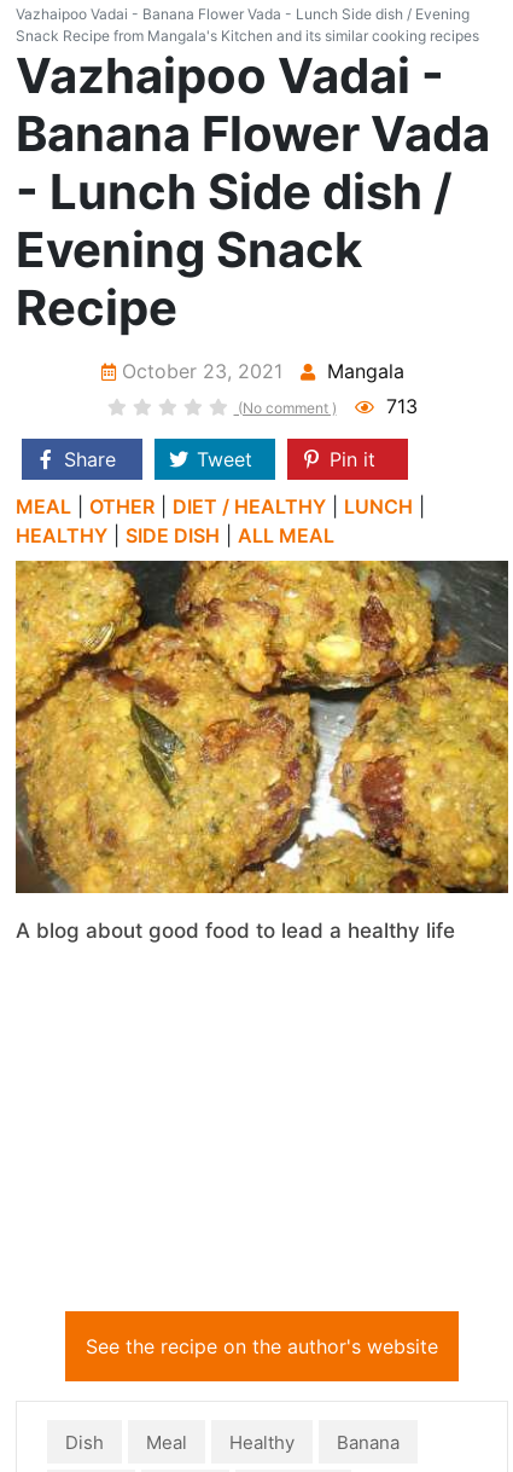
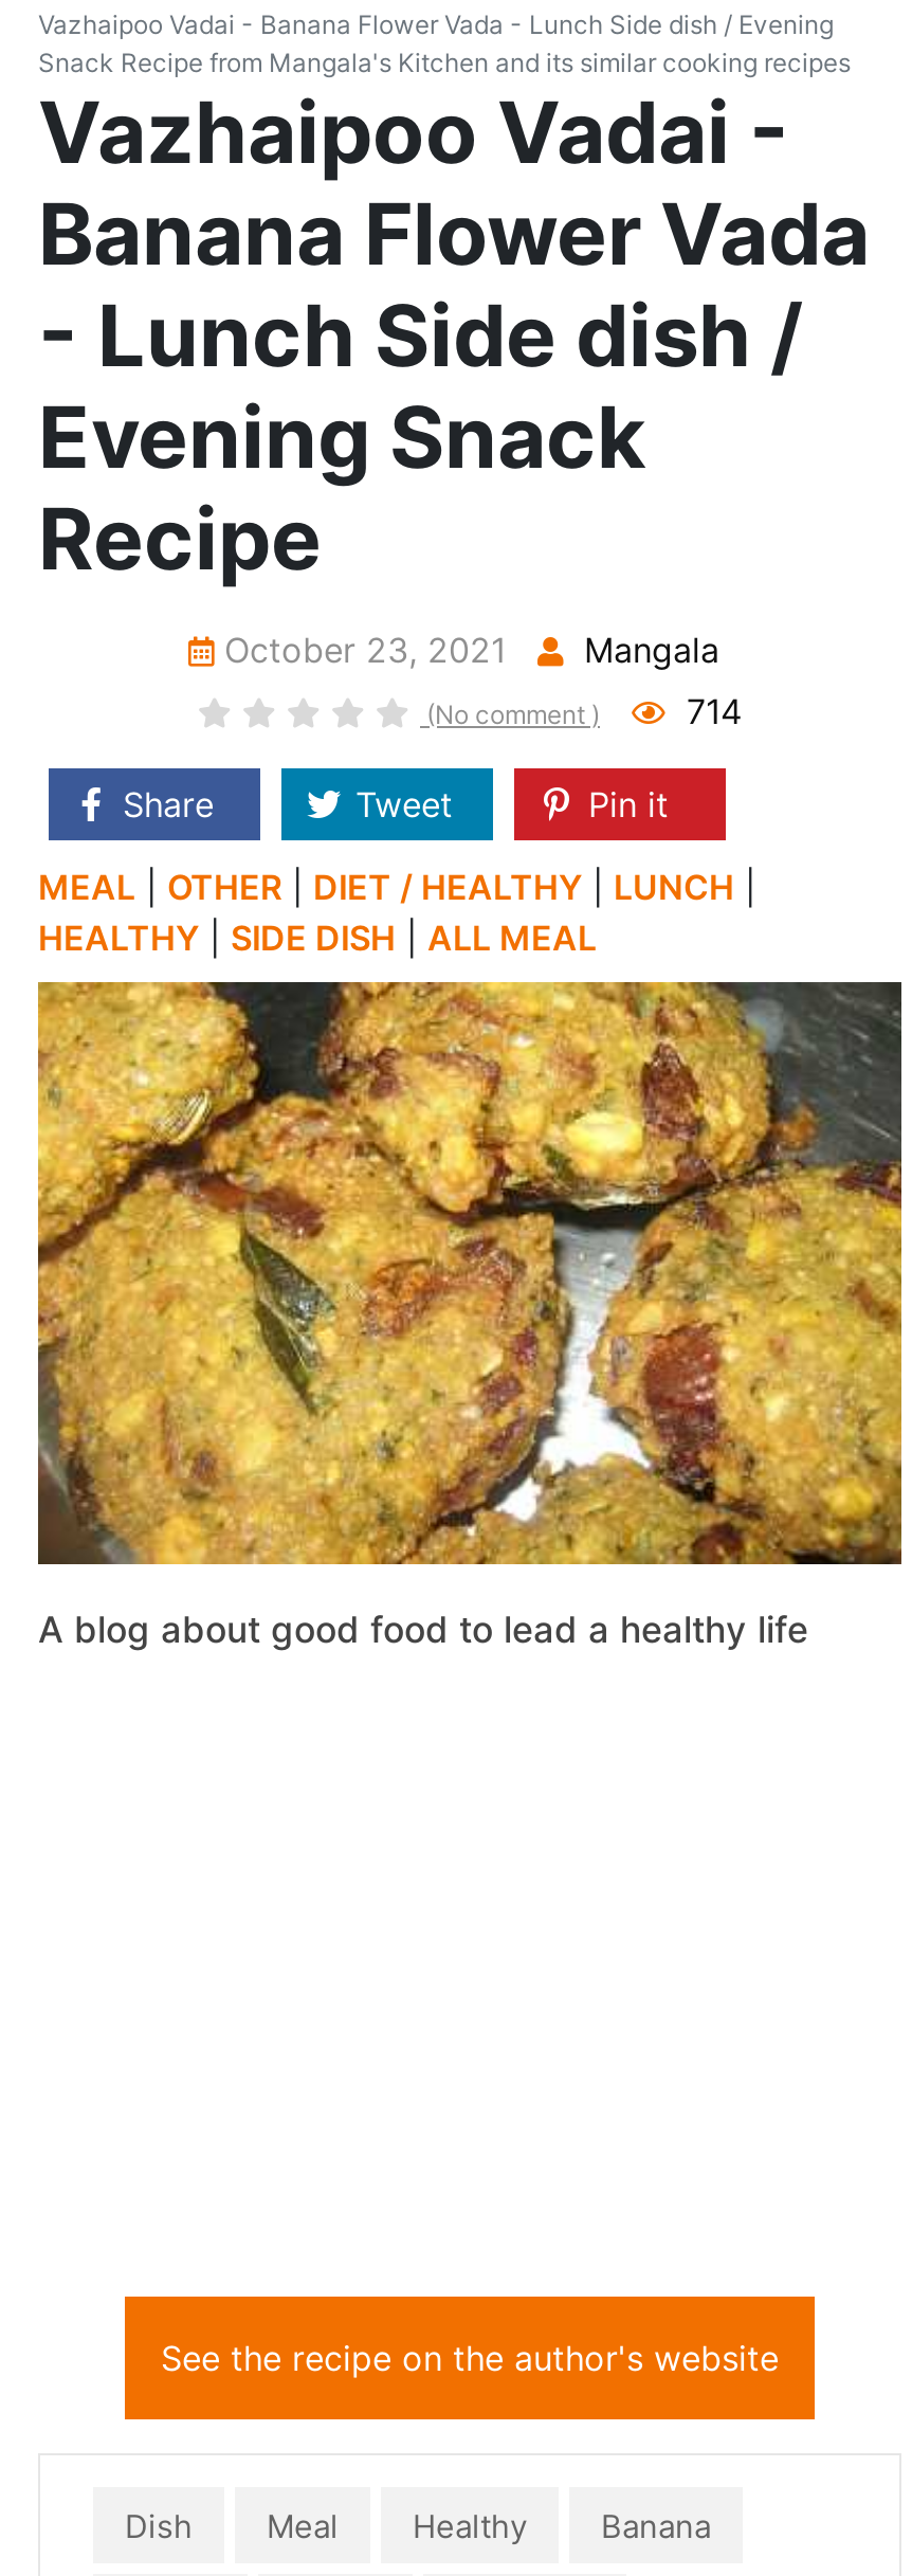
- 713
+ 714
